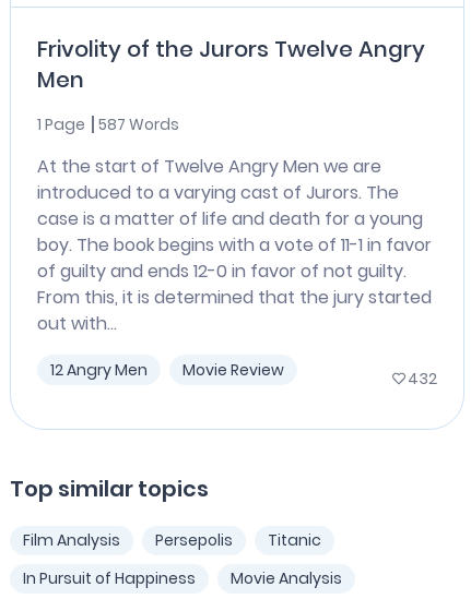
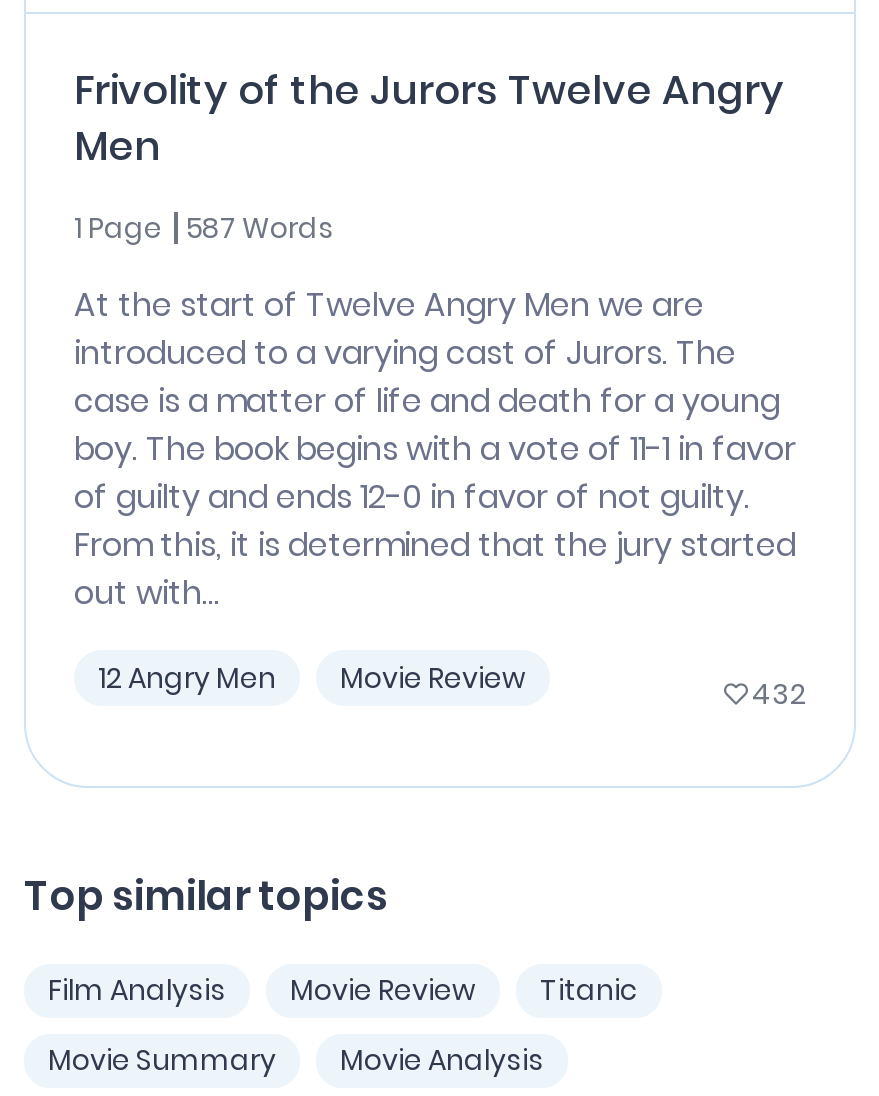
- Persepolis
+ Movie Review

- In Pursuit of Happiness
+ Movie Summary
